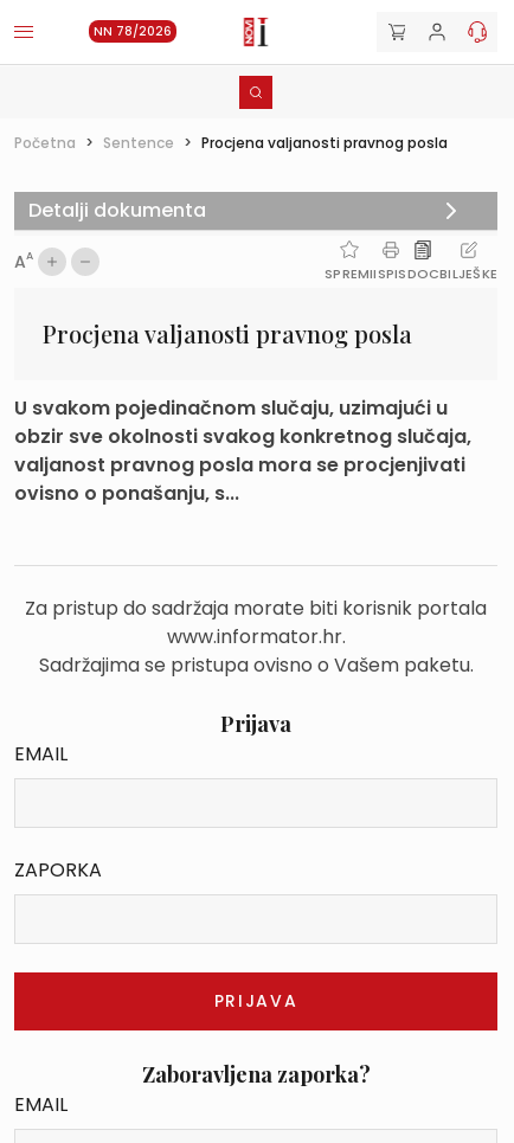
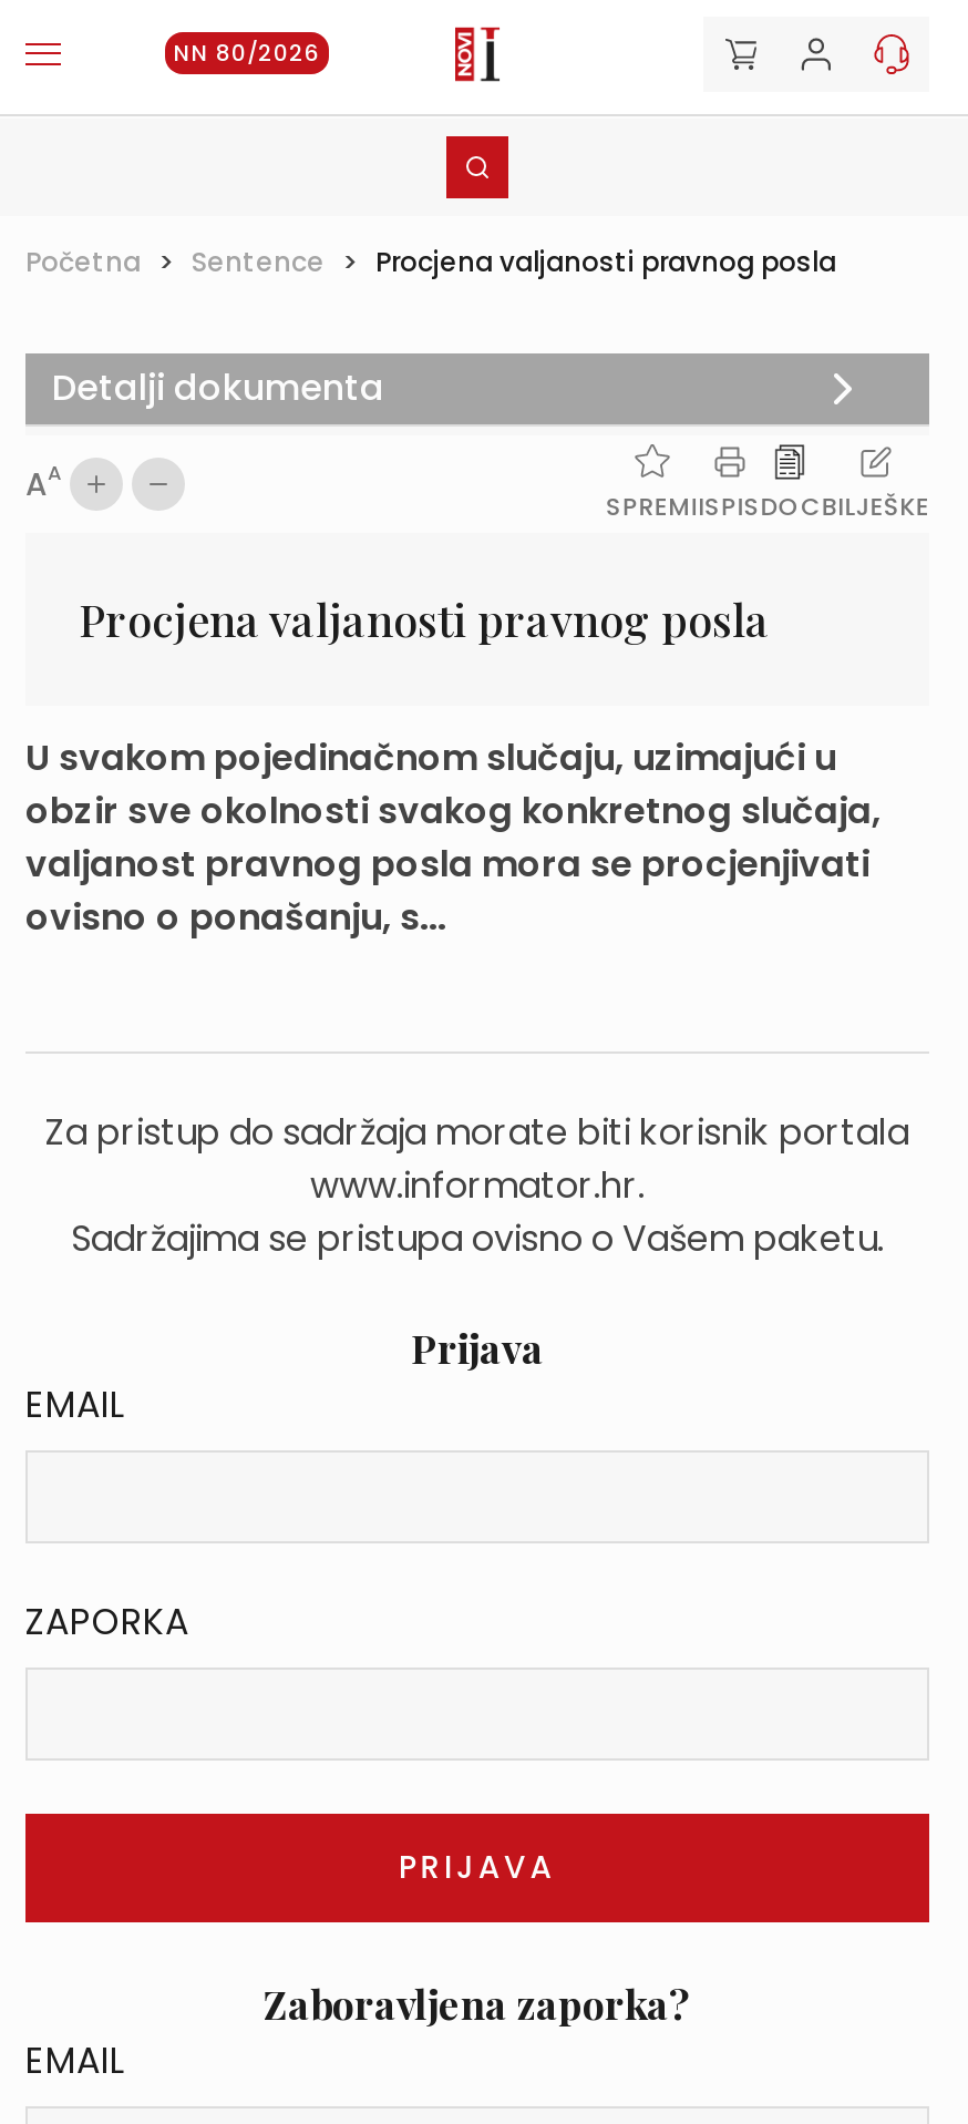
- NN 78/2026
+ NN 80/2026
